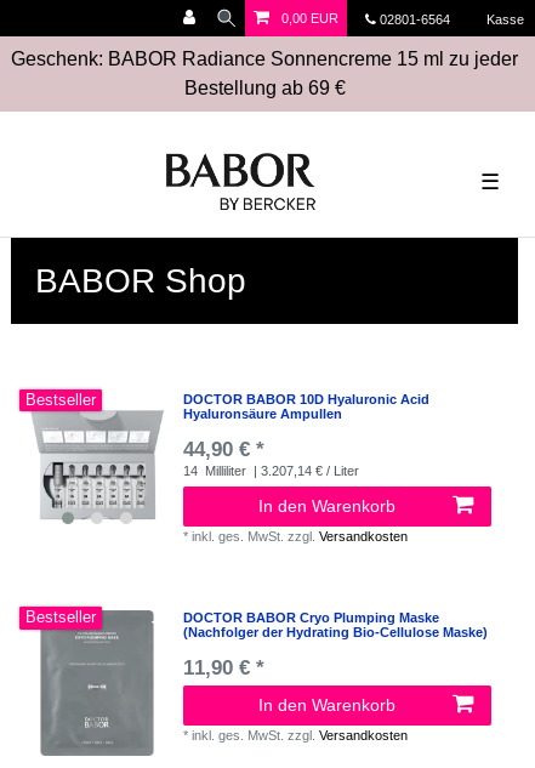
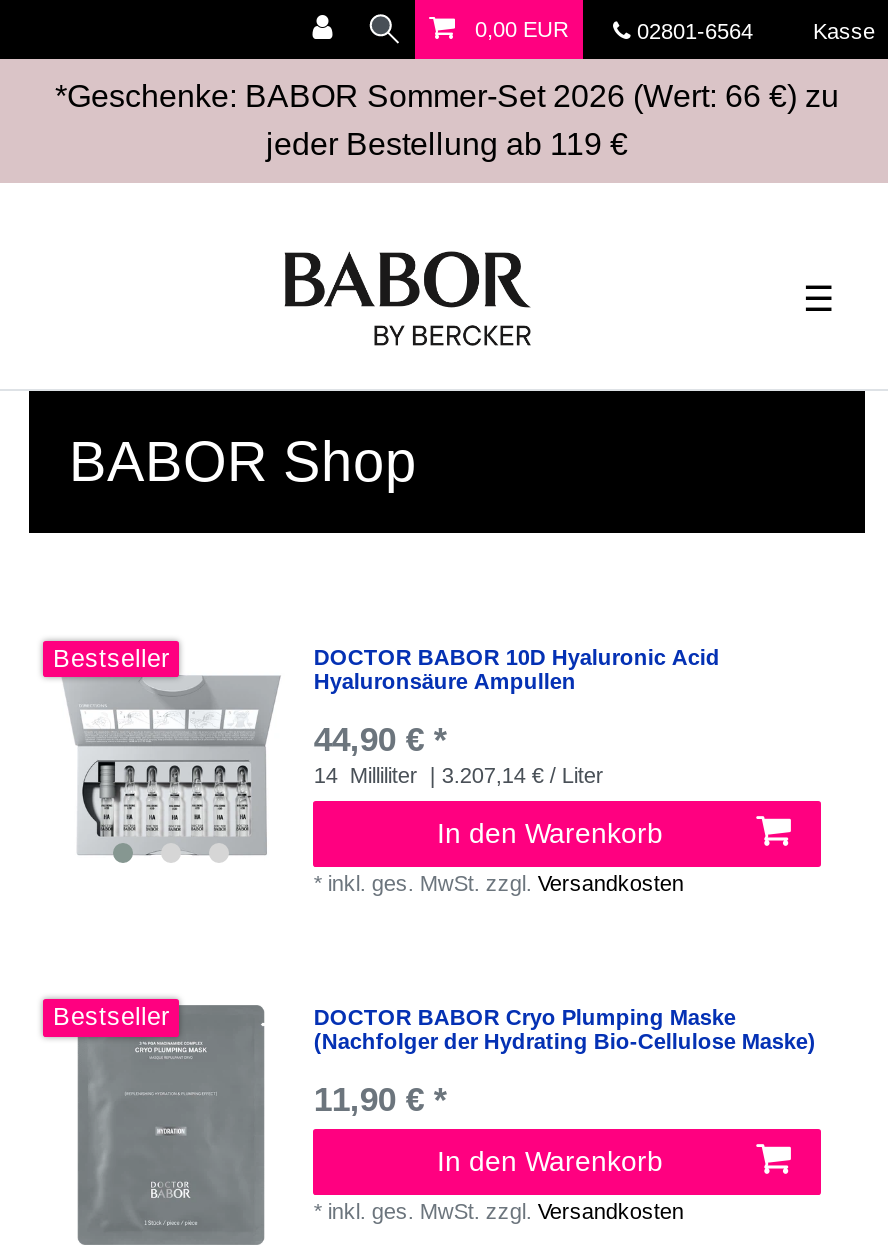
- Geschenk: BABOR Radiance Sonnencreme 15 ml zu jeder
- Bestellung ab 69 €
+ *Geschenke: BABOR Sommer-Set 2026 (Wert: 66 €) zu
+ jeder Bestellung ab 119 €
